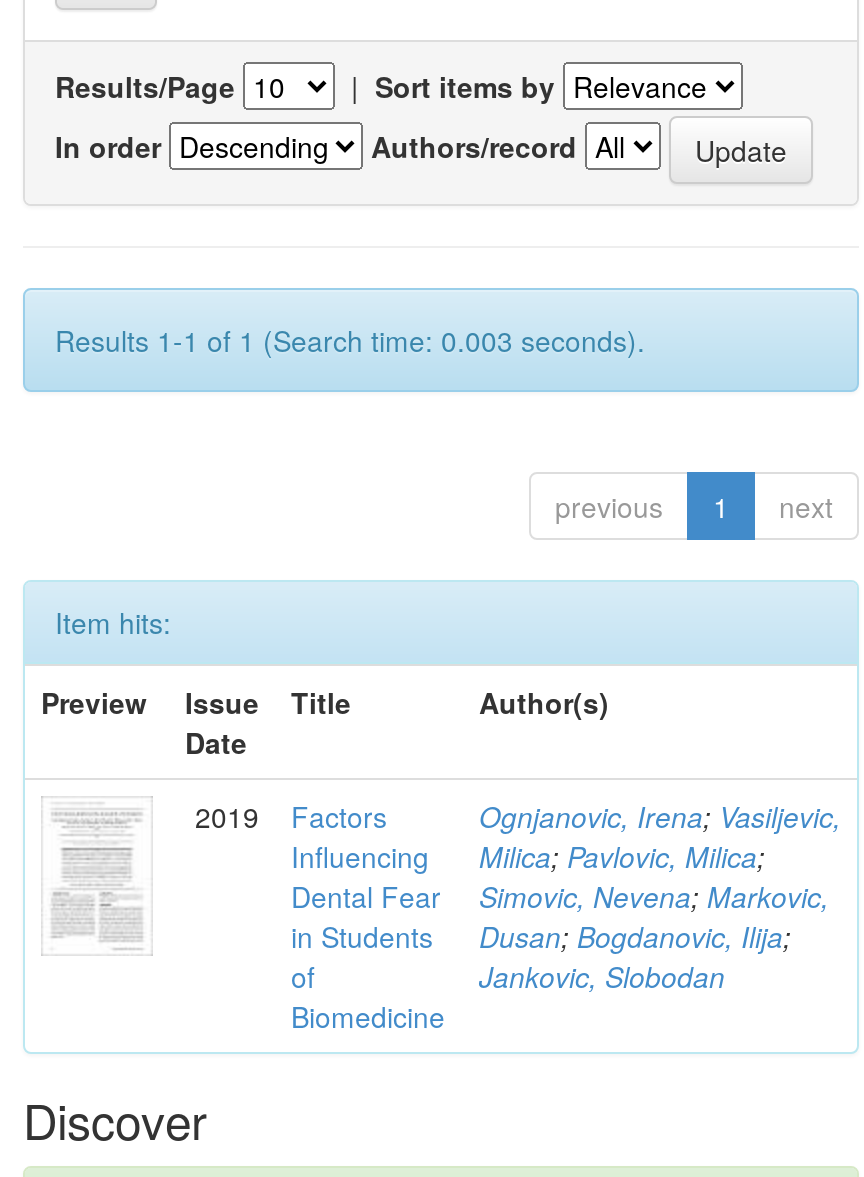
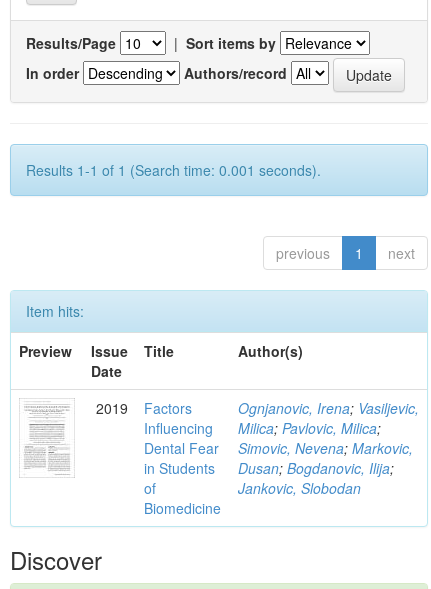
- Results 1-1 of 1 (Search time: 0.003 seconds).
+ Results 1-1 of 1 (Search time: 0.001 seconds).
